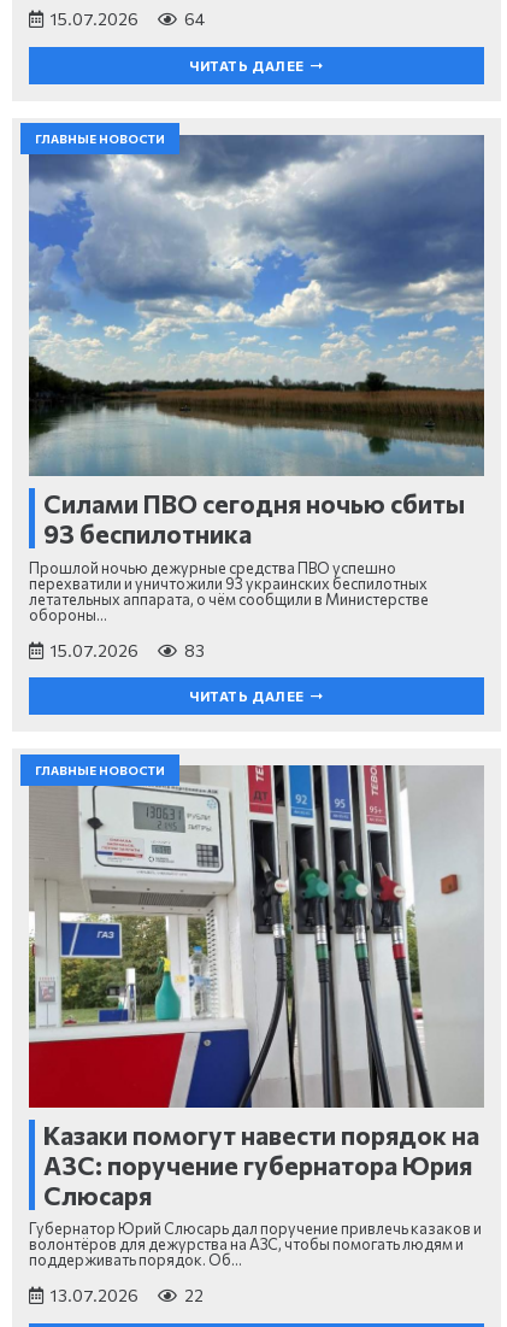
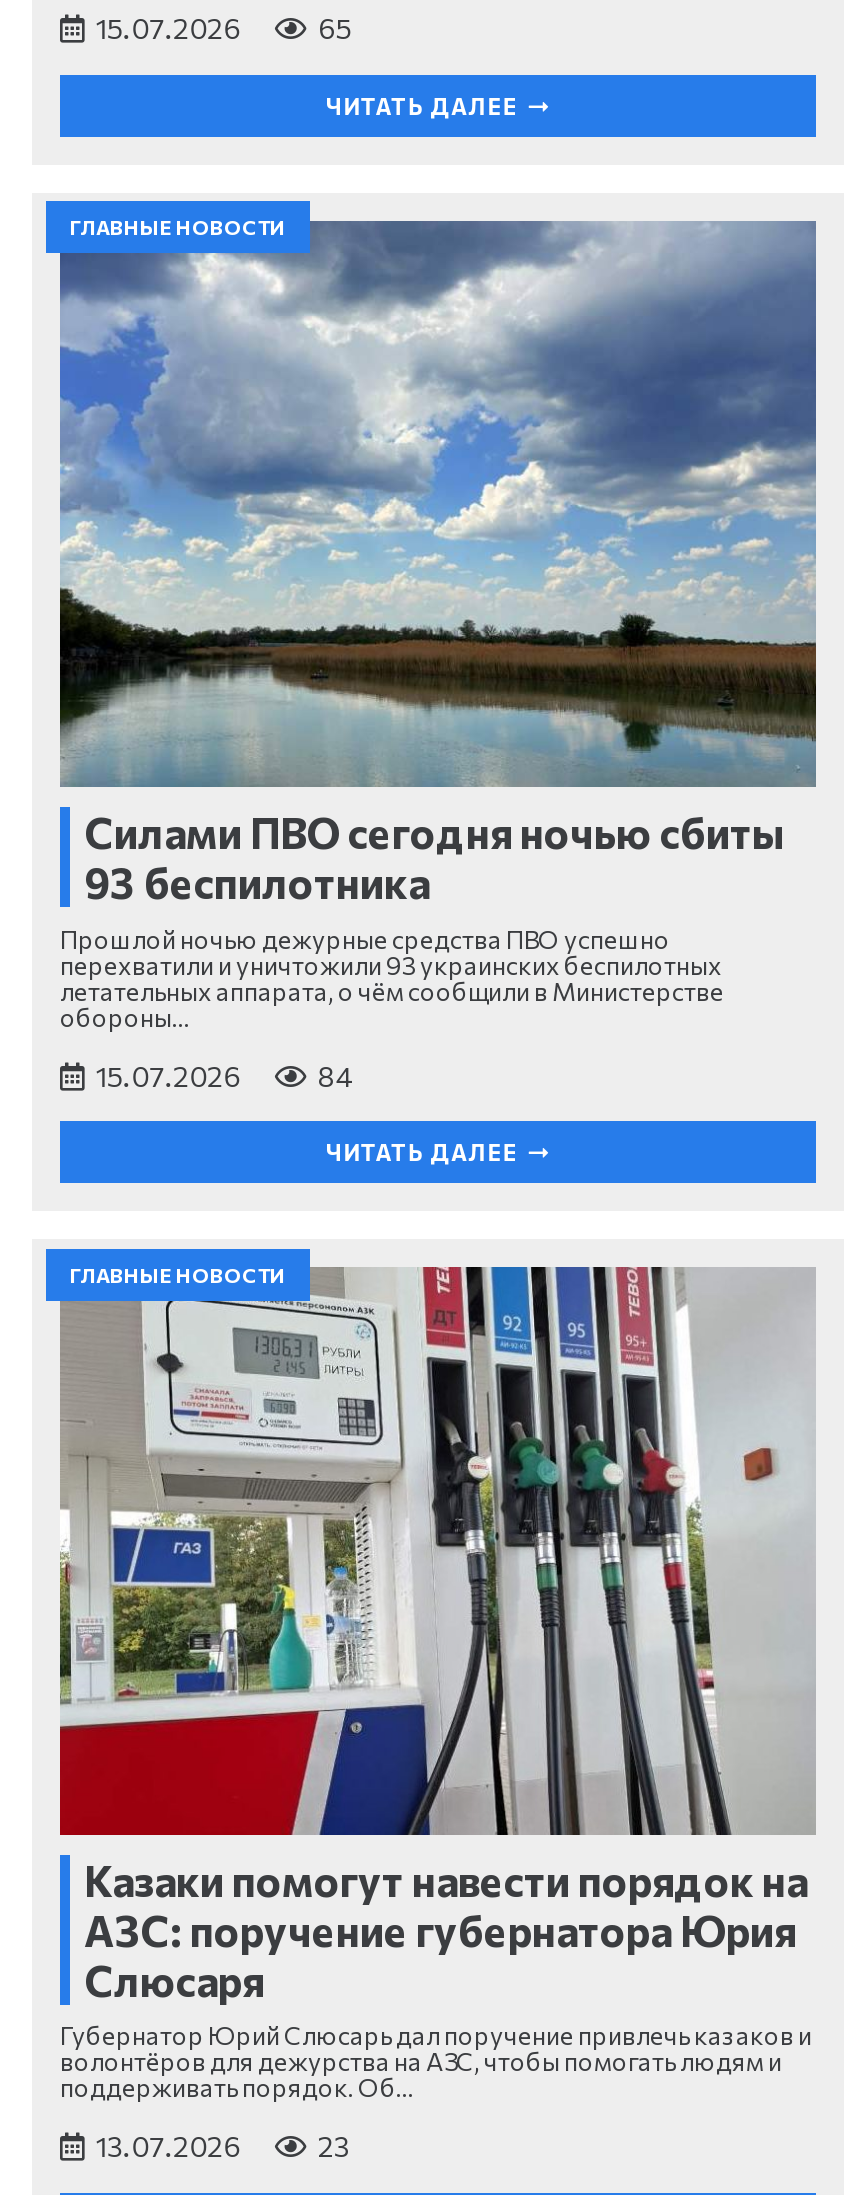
- 64
+ 65

- 83
+ 84

- 22
+ 23
